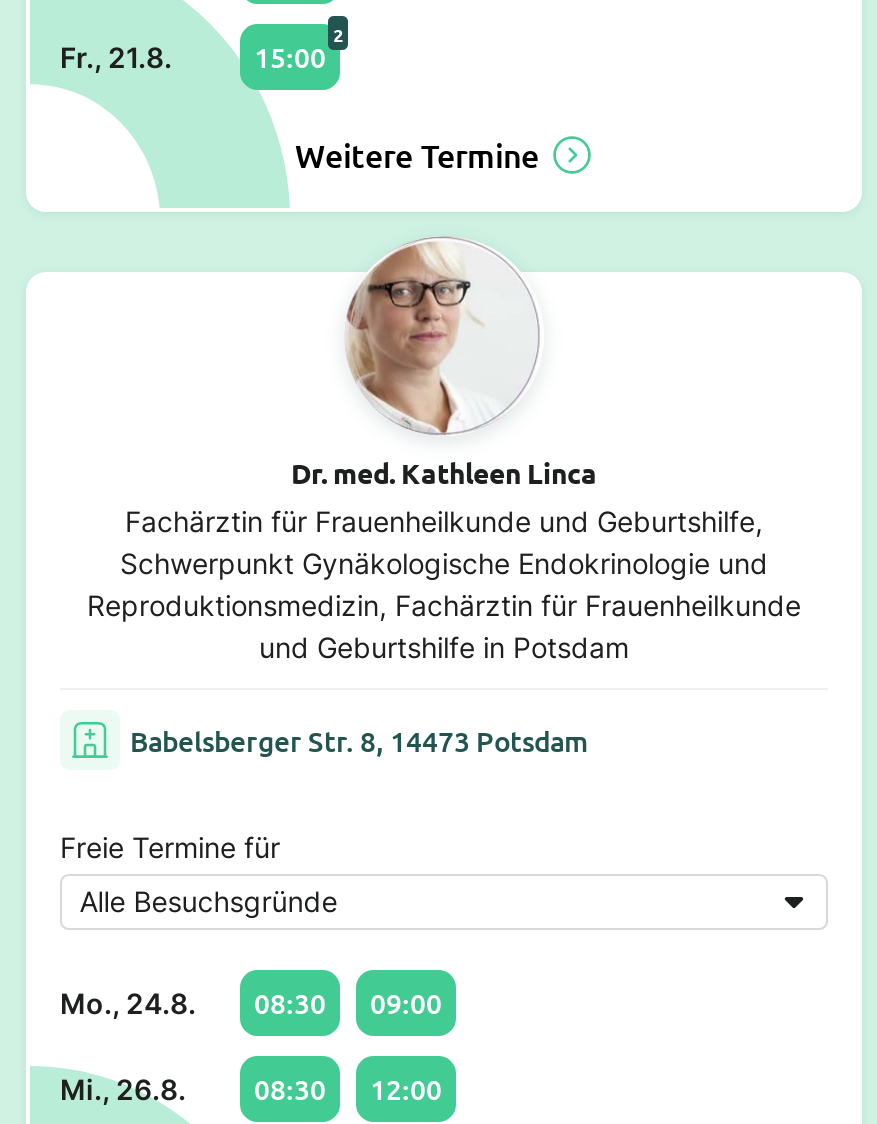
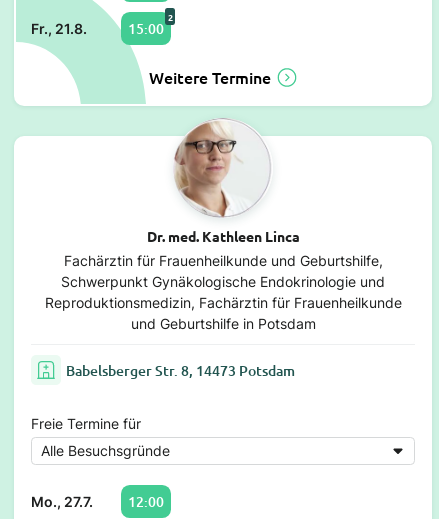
- Mo., 24.8.
- 08:30
- 09:00
- Mi., 26.8.
- 08:30
+ Mo., 27.7.
